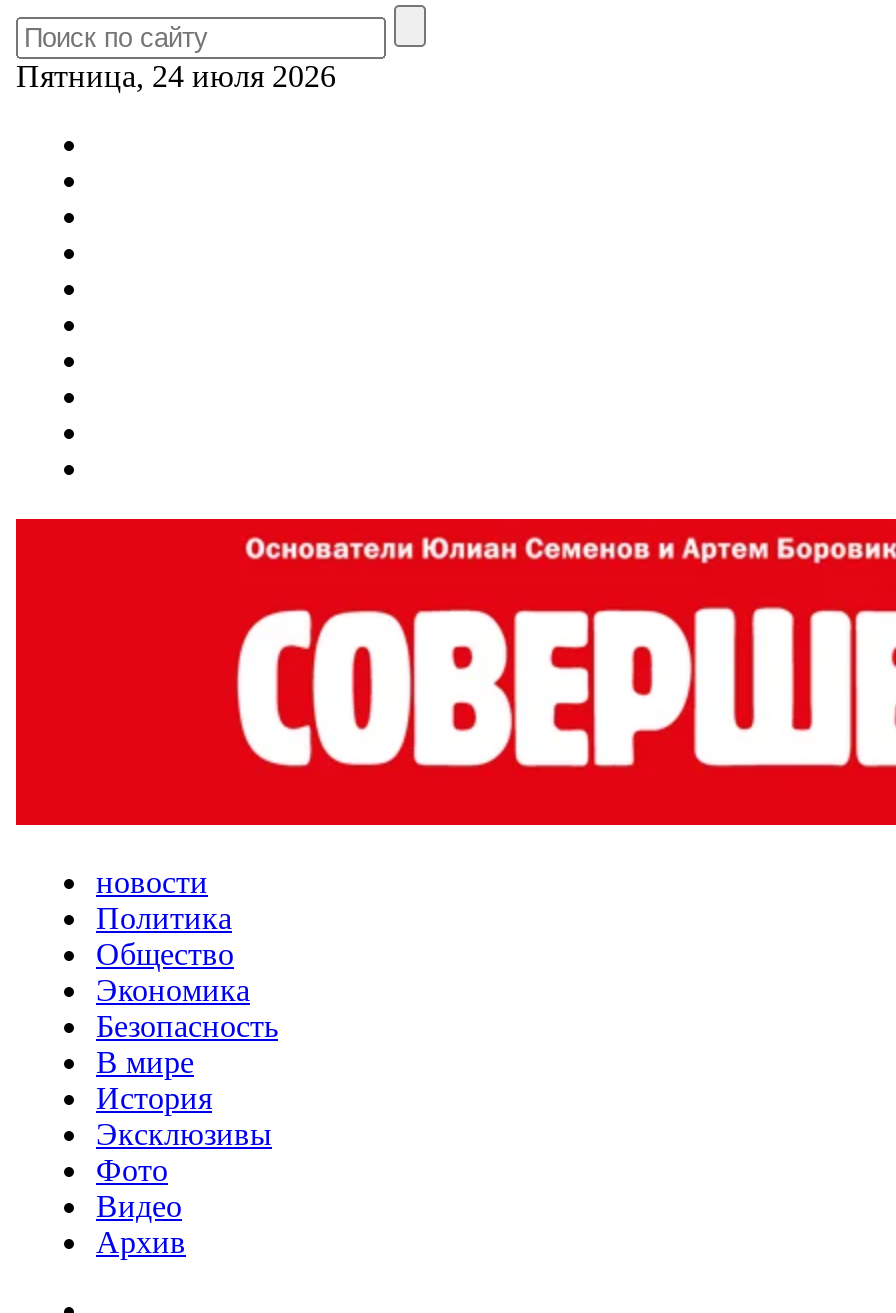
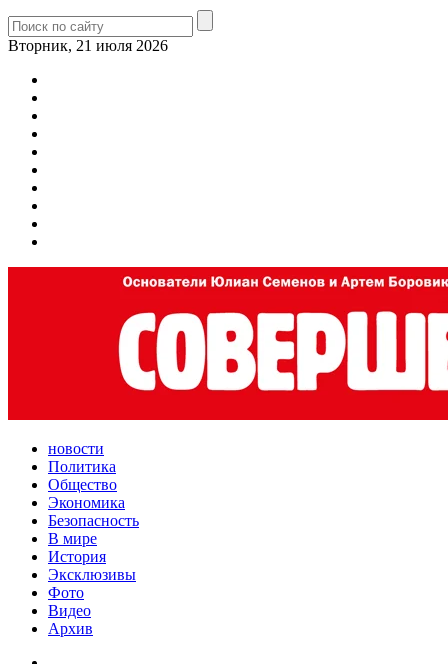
- Пятница, 24 июля 2026
+ Вторник, 21 июля 2026
